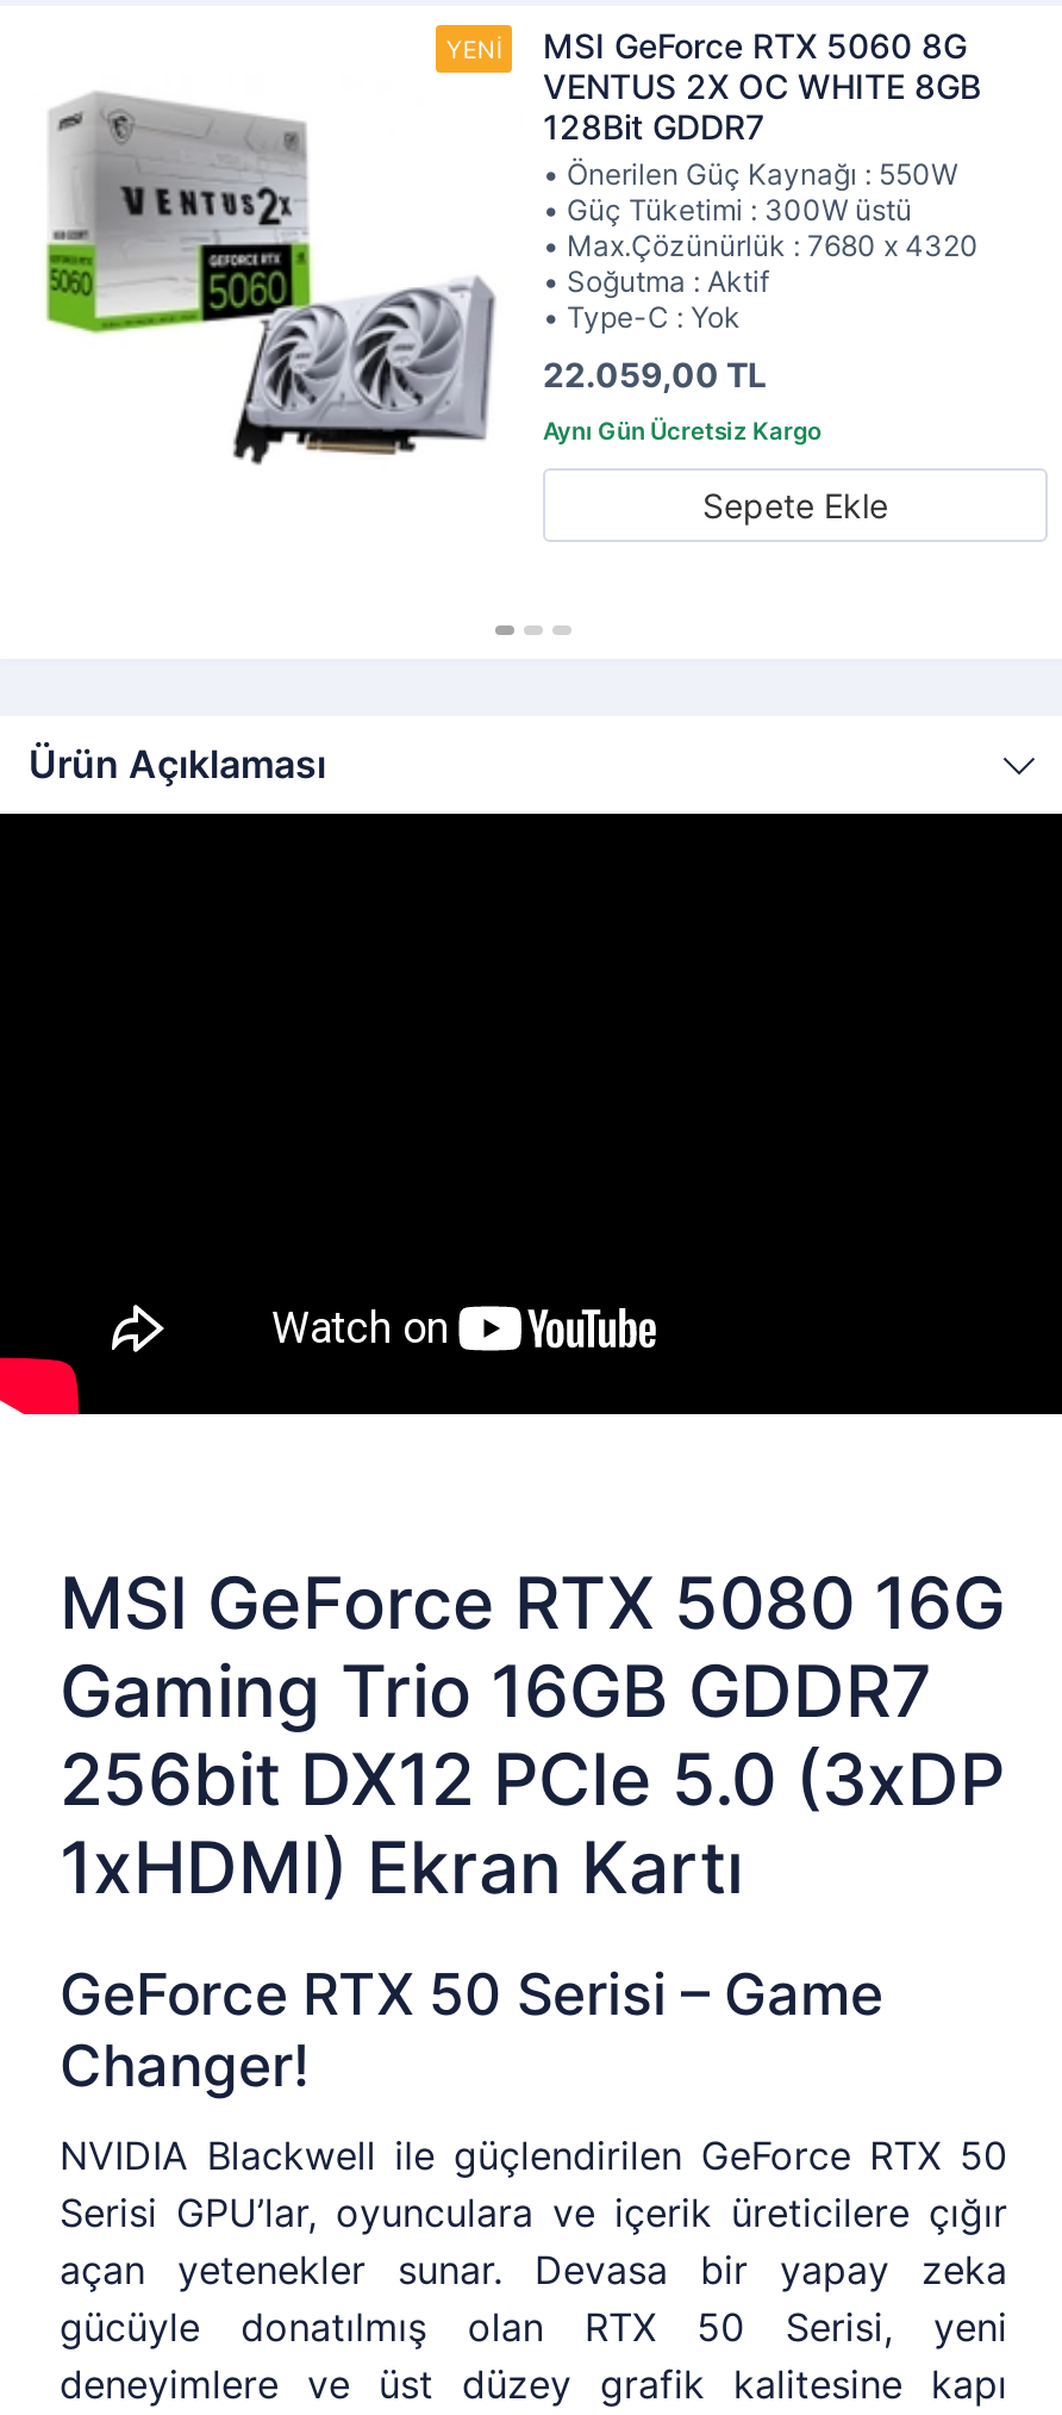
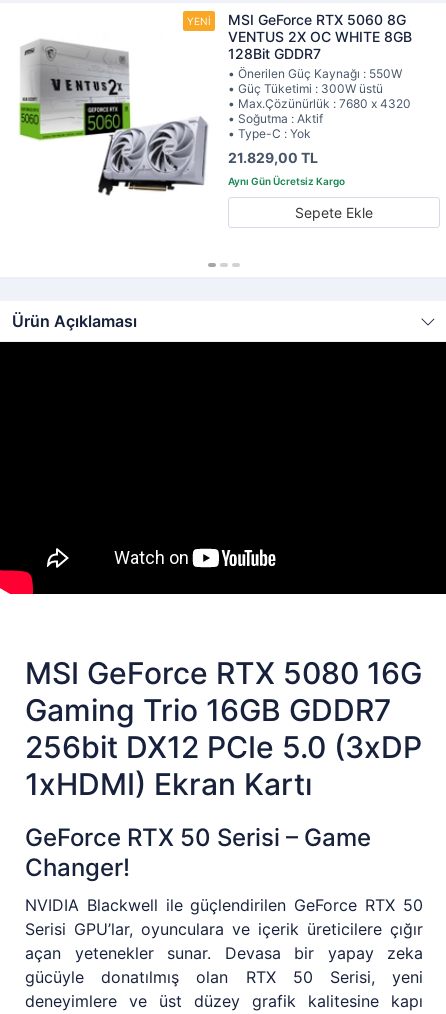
- 22.059,00 TL
+ 21.829,00 TL
